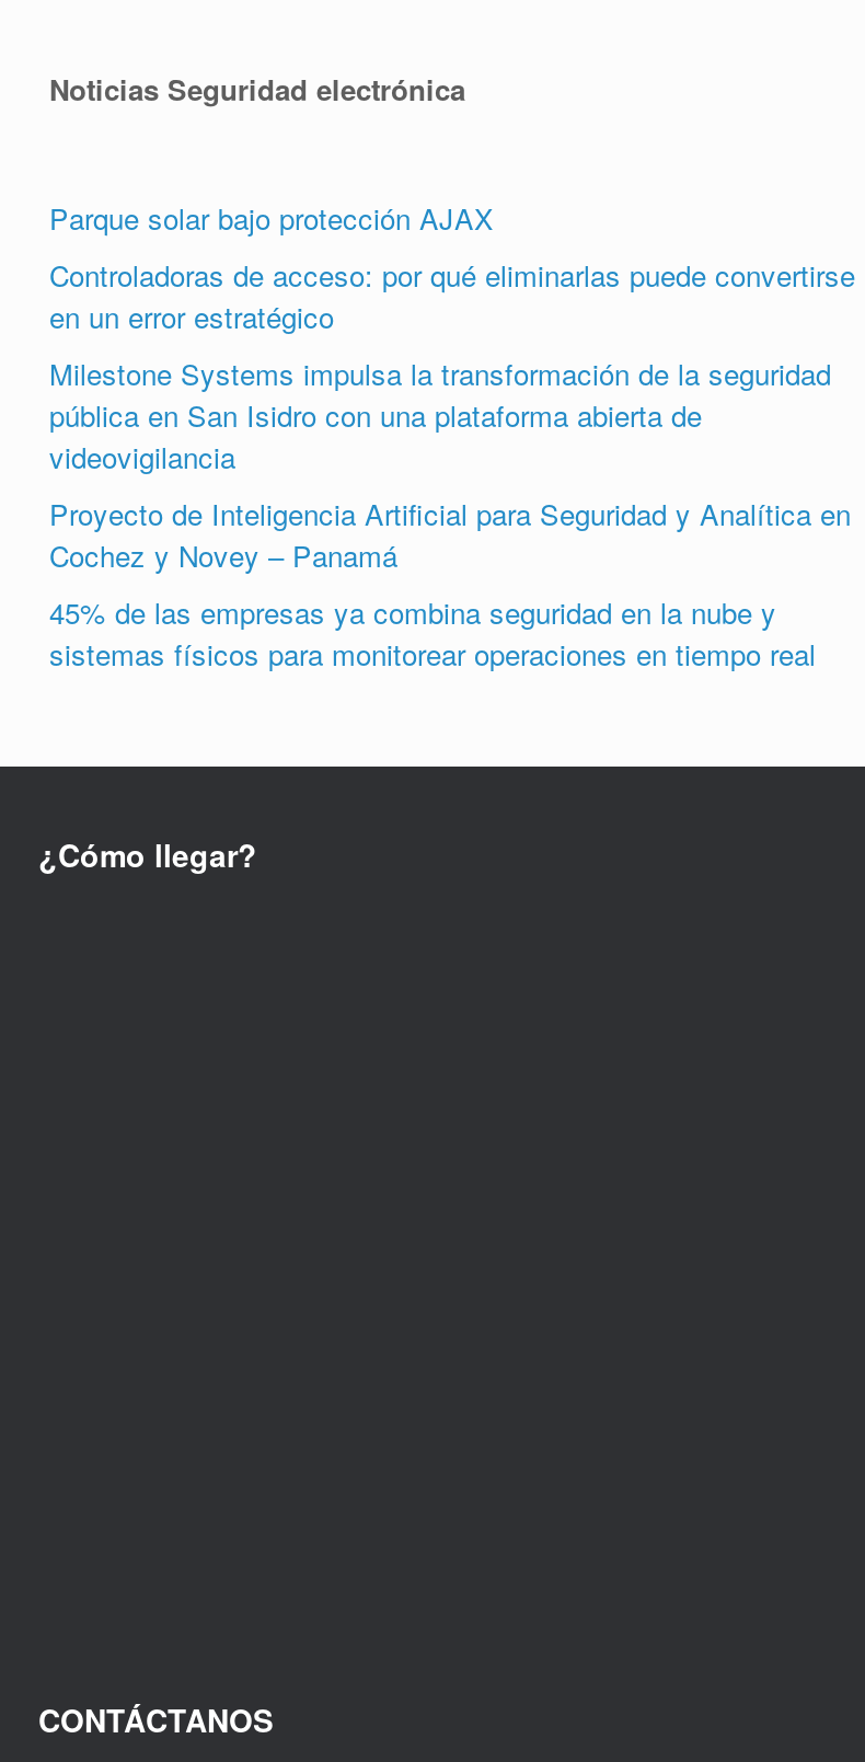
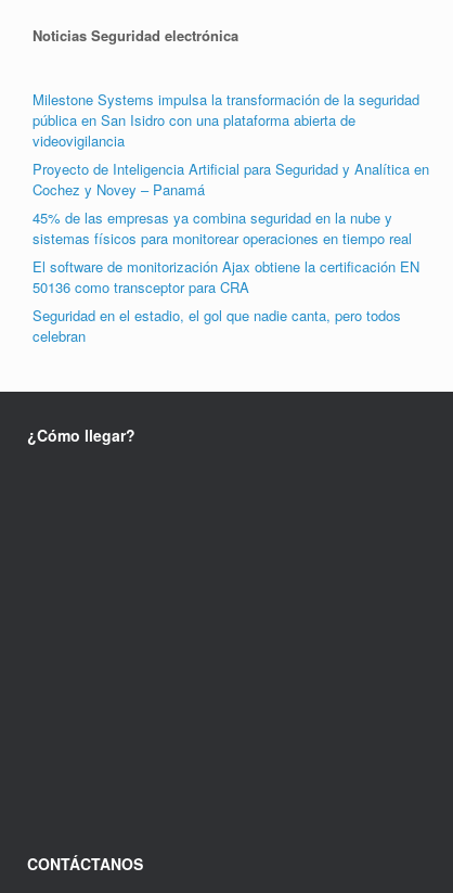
- Parque solar bajo protección AJAX
- Controladoras de acceso: por qué eliminarlas puede convertirse
- en un error estratégico

moved up: Milestone Systems impulsa la transformación de la seguridad | pública en San Isidro con una plataforma abierta de | videovigilancia | Proyecto de Inteligencia Artificial para Seguridad y Analítica en | Cochez y Novey – Panamá | 45% de las empresas ya combina seguridad en la nube y | sistemas físicos para monitorear operaciones en tiempo real

+ El software de monitorización Ajax obtiene la certificación EN
+ 50136 como transceptor para CRA
+ Seguridad en el estadio, el gol que nadie canta, pero todos
+ celebran
